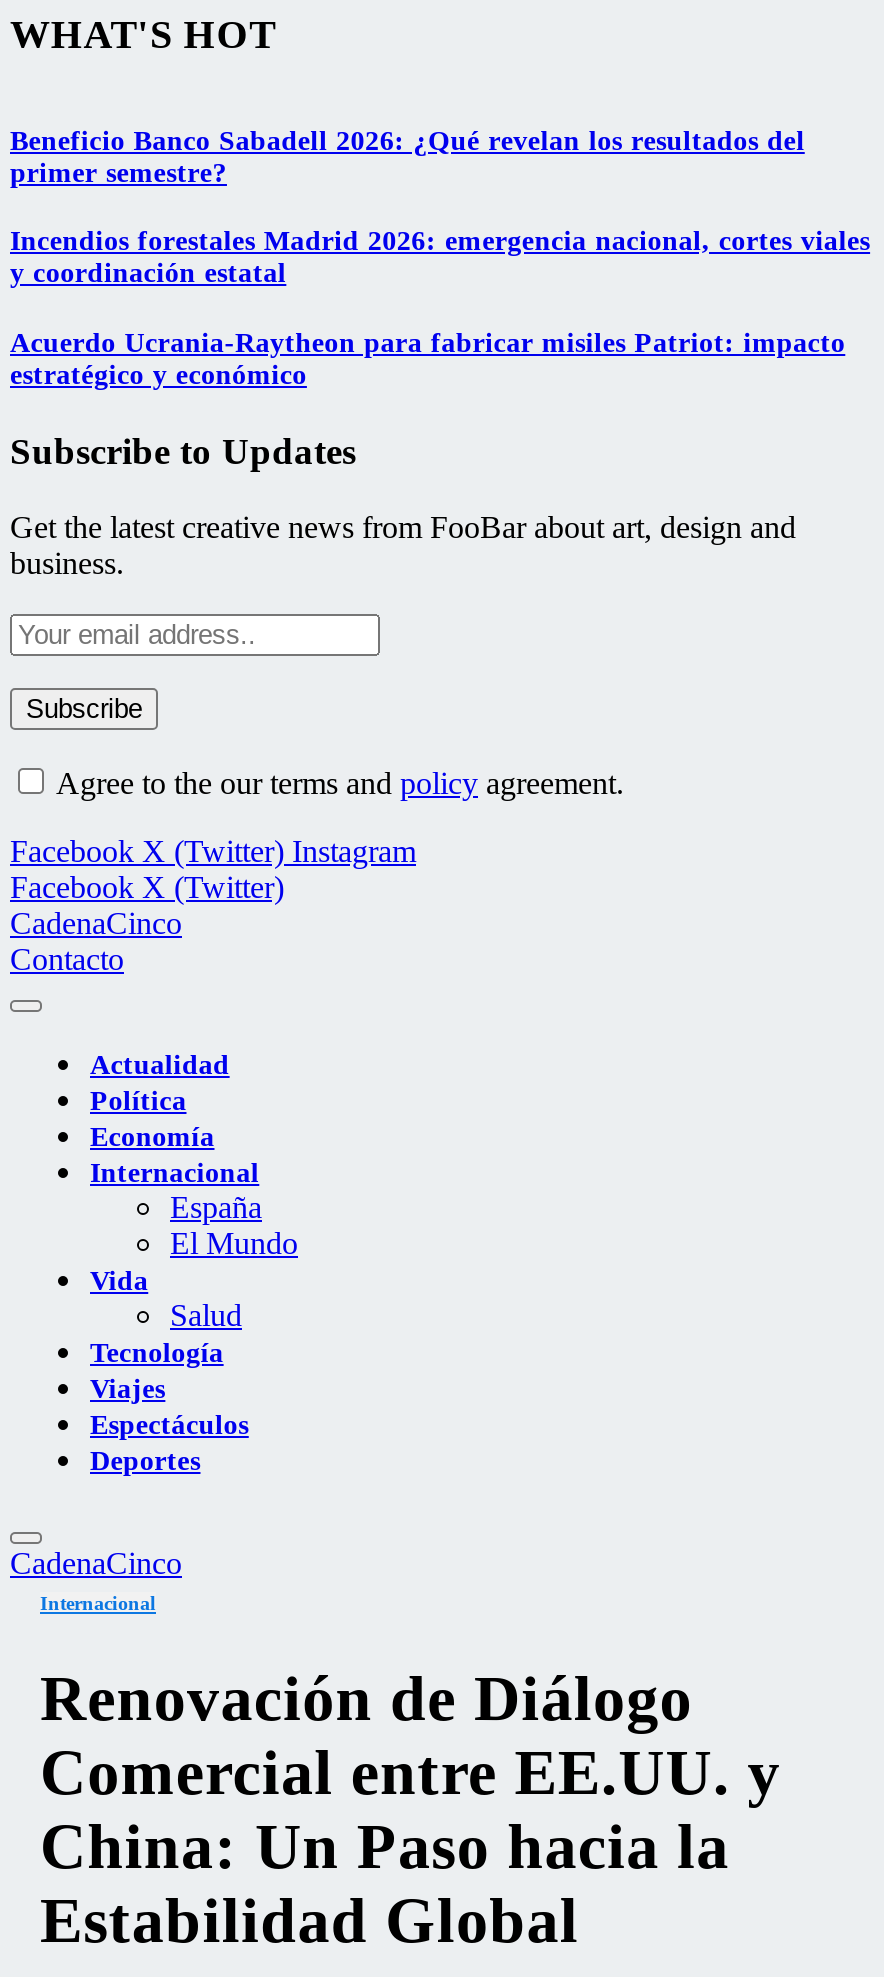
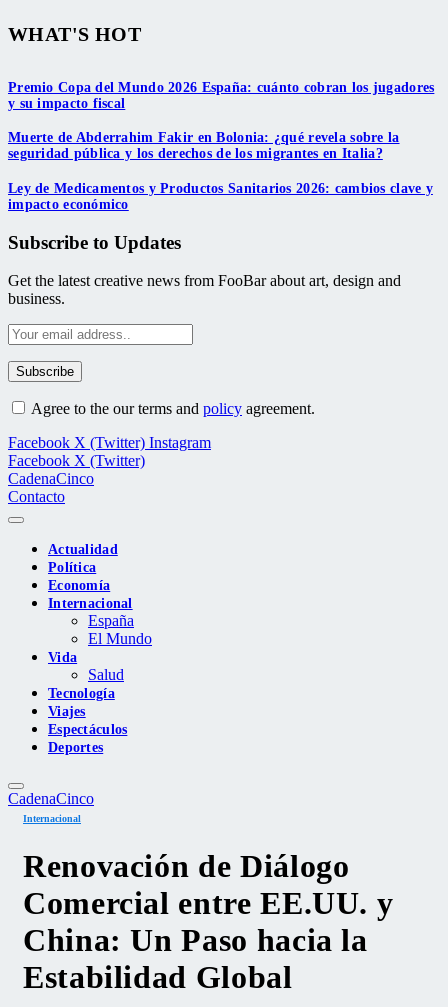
- Beneficio Banco Sabadell 2026: ¿Qué revelan los resultados del
- primer semestre?
+ Premio Copa del Mundo 2026 España: cuánto cobran los jugadores
+ y su impacto fiscal

- Incendios forestales Madrid 2026: emergencia nacional, cortes viales
- y coordinación estatal
+ Muerte de Abderrahim Fakir en Bolonia: ¿qué revela sobre la
+ seguridad pública y los derechos de los migrantes en Italia?

- Acuerdo Ucrania-Raytheon para fabricar misiles Patriot: impacto
- estratégico y económico
+ Ley de Medicamentos y Productos Sanitarios 2026: cambios clave y
+ impacto económico
